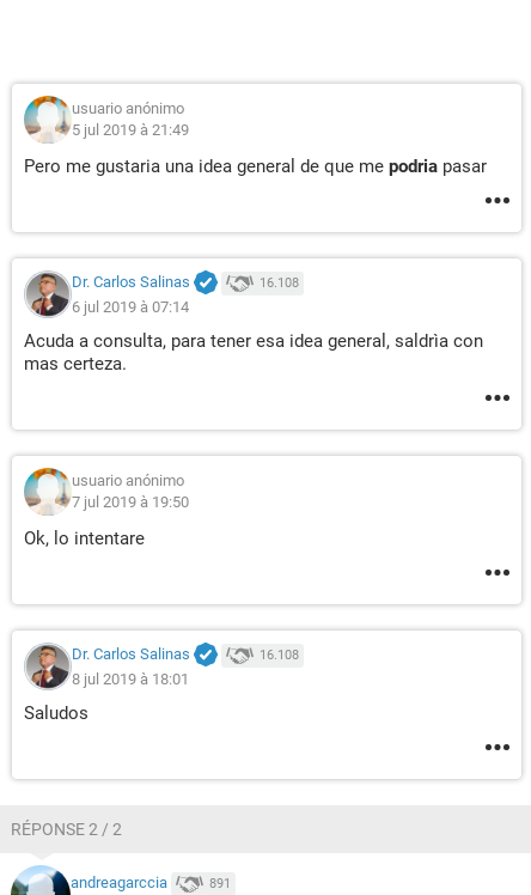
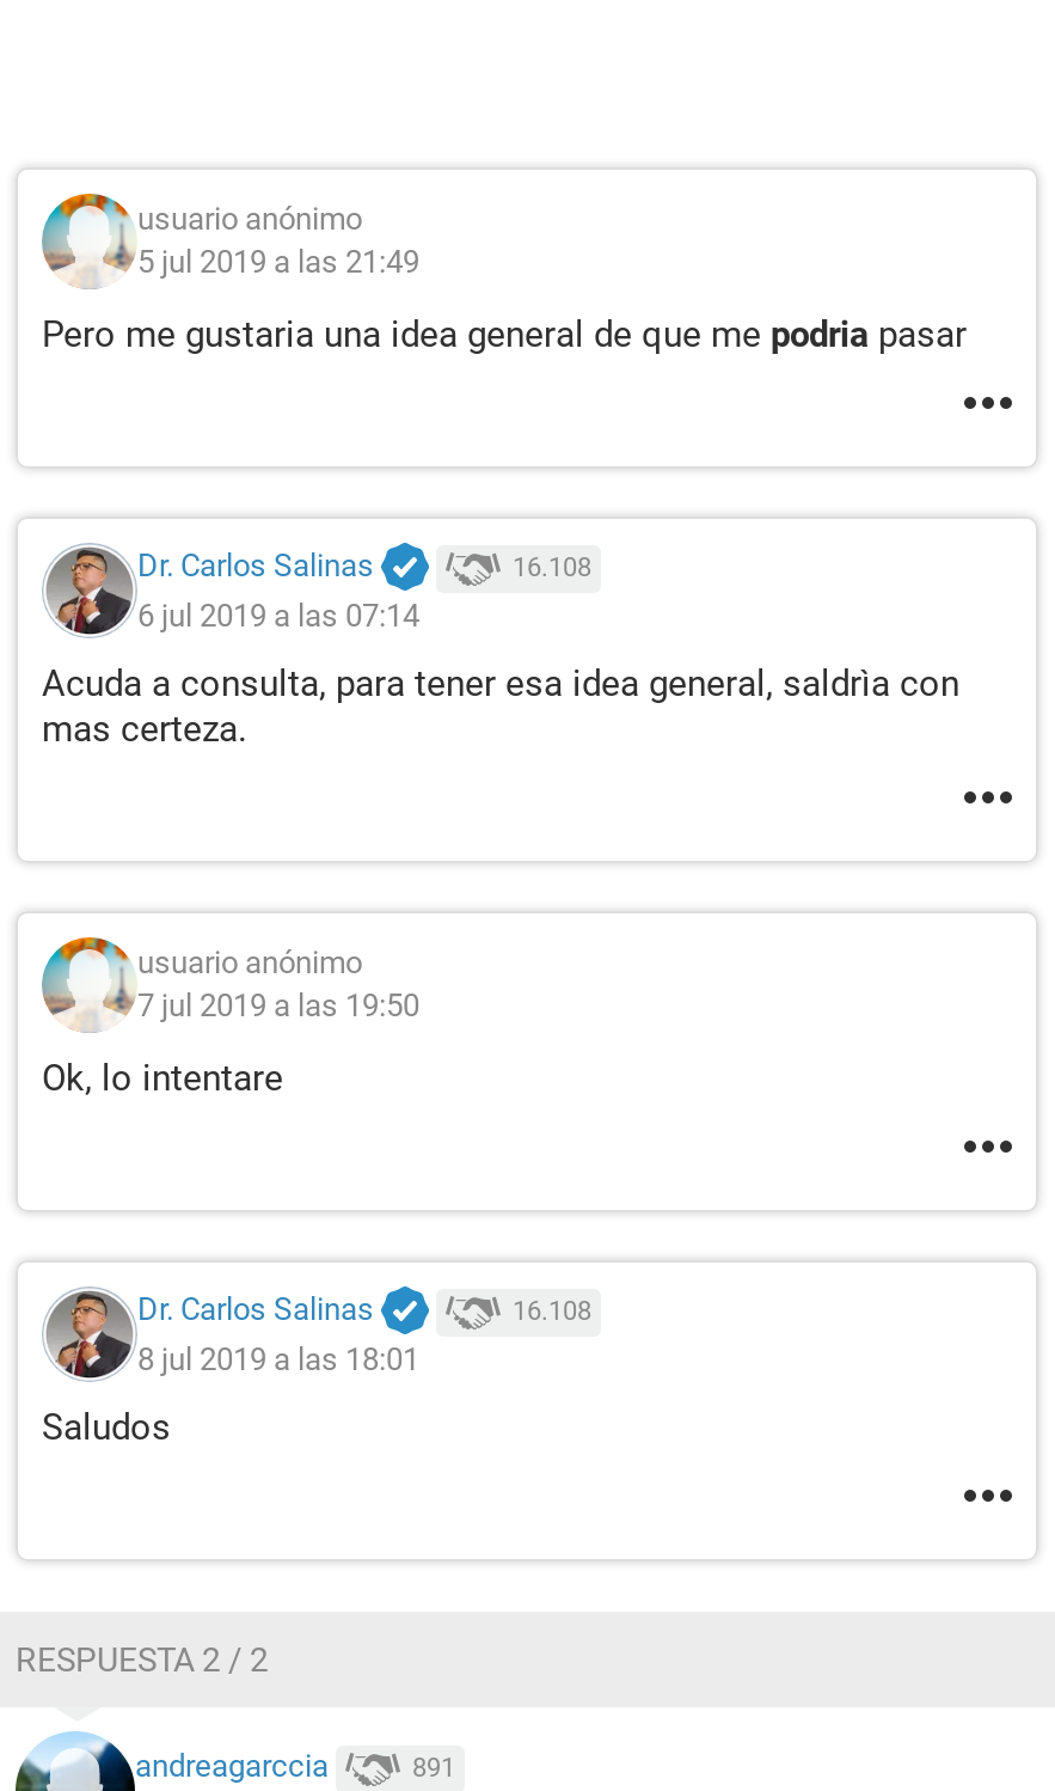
- 5 jul 2019 à 21:49
+ 5 jul 2019 a las 21:49

- 6 jul 2019 à 07:14
+ 6 jul 2019 a las 07:14

- 7 jul 2019 à 19:50
+ 7 jul 2019 a las 19:50

- 8 jul 2019 à 18:01
+ 8 jul 2019 a las 18:01

- RÉPONSE 2 / 2
+ RESPUESTA 2 / 2
